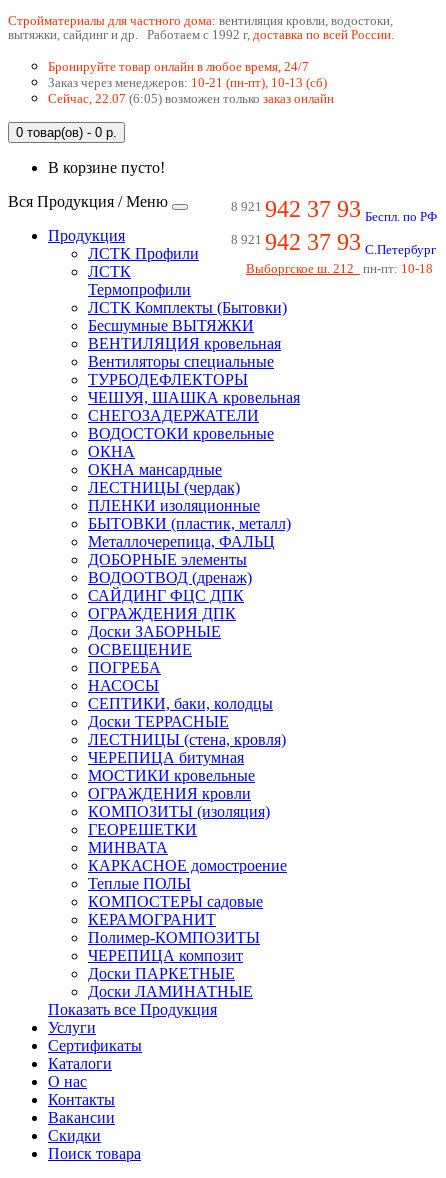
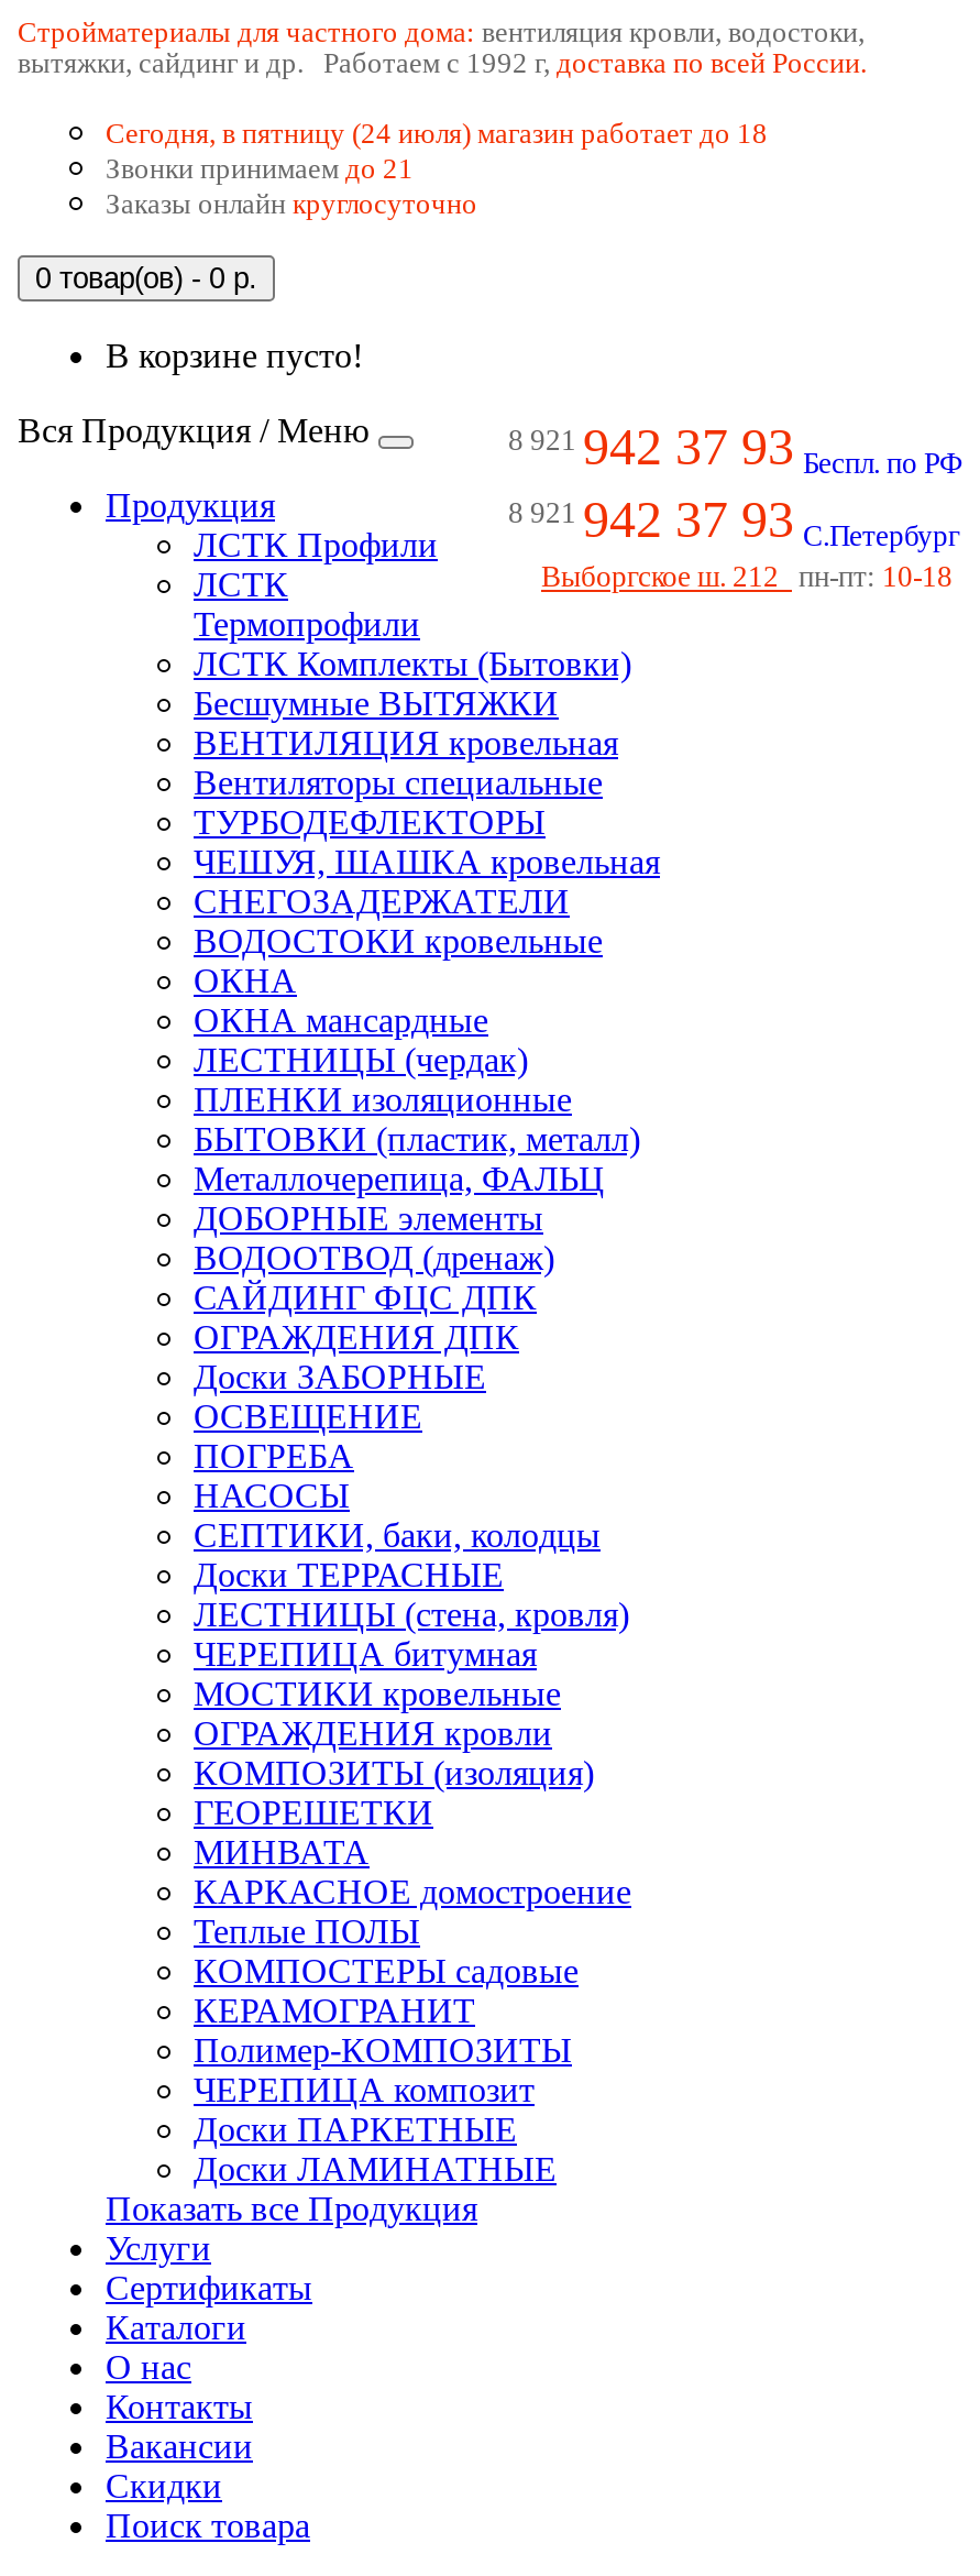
- Бронируйте товар онлайн в любое время, 24/7
- Заказ через менеджеров: 10-21 (пн-пт), 10-13 (сб)
- Сейчас, 22.07 (6:05) возможен только заказ онлайн
+ Сегодня, в пятницу (24 июля) магазин работает до 18
+ Звонки принимаем до 21
+ Заказы онлайн круглосуточно
